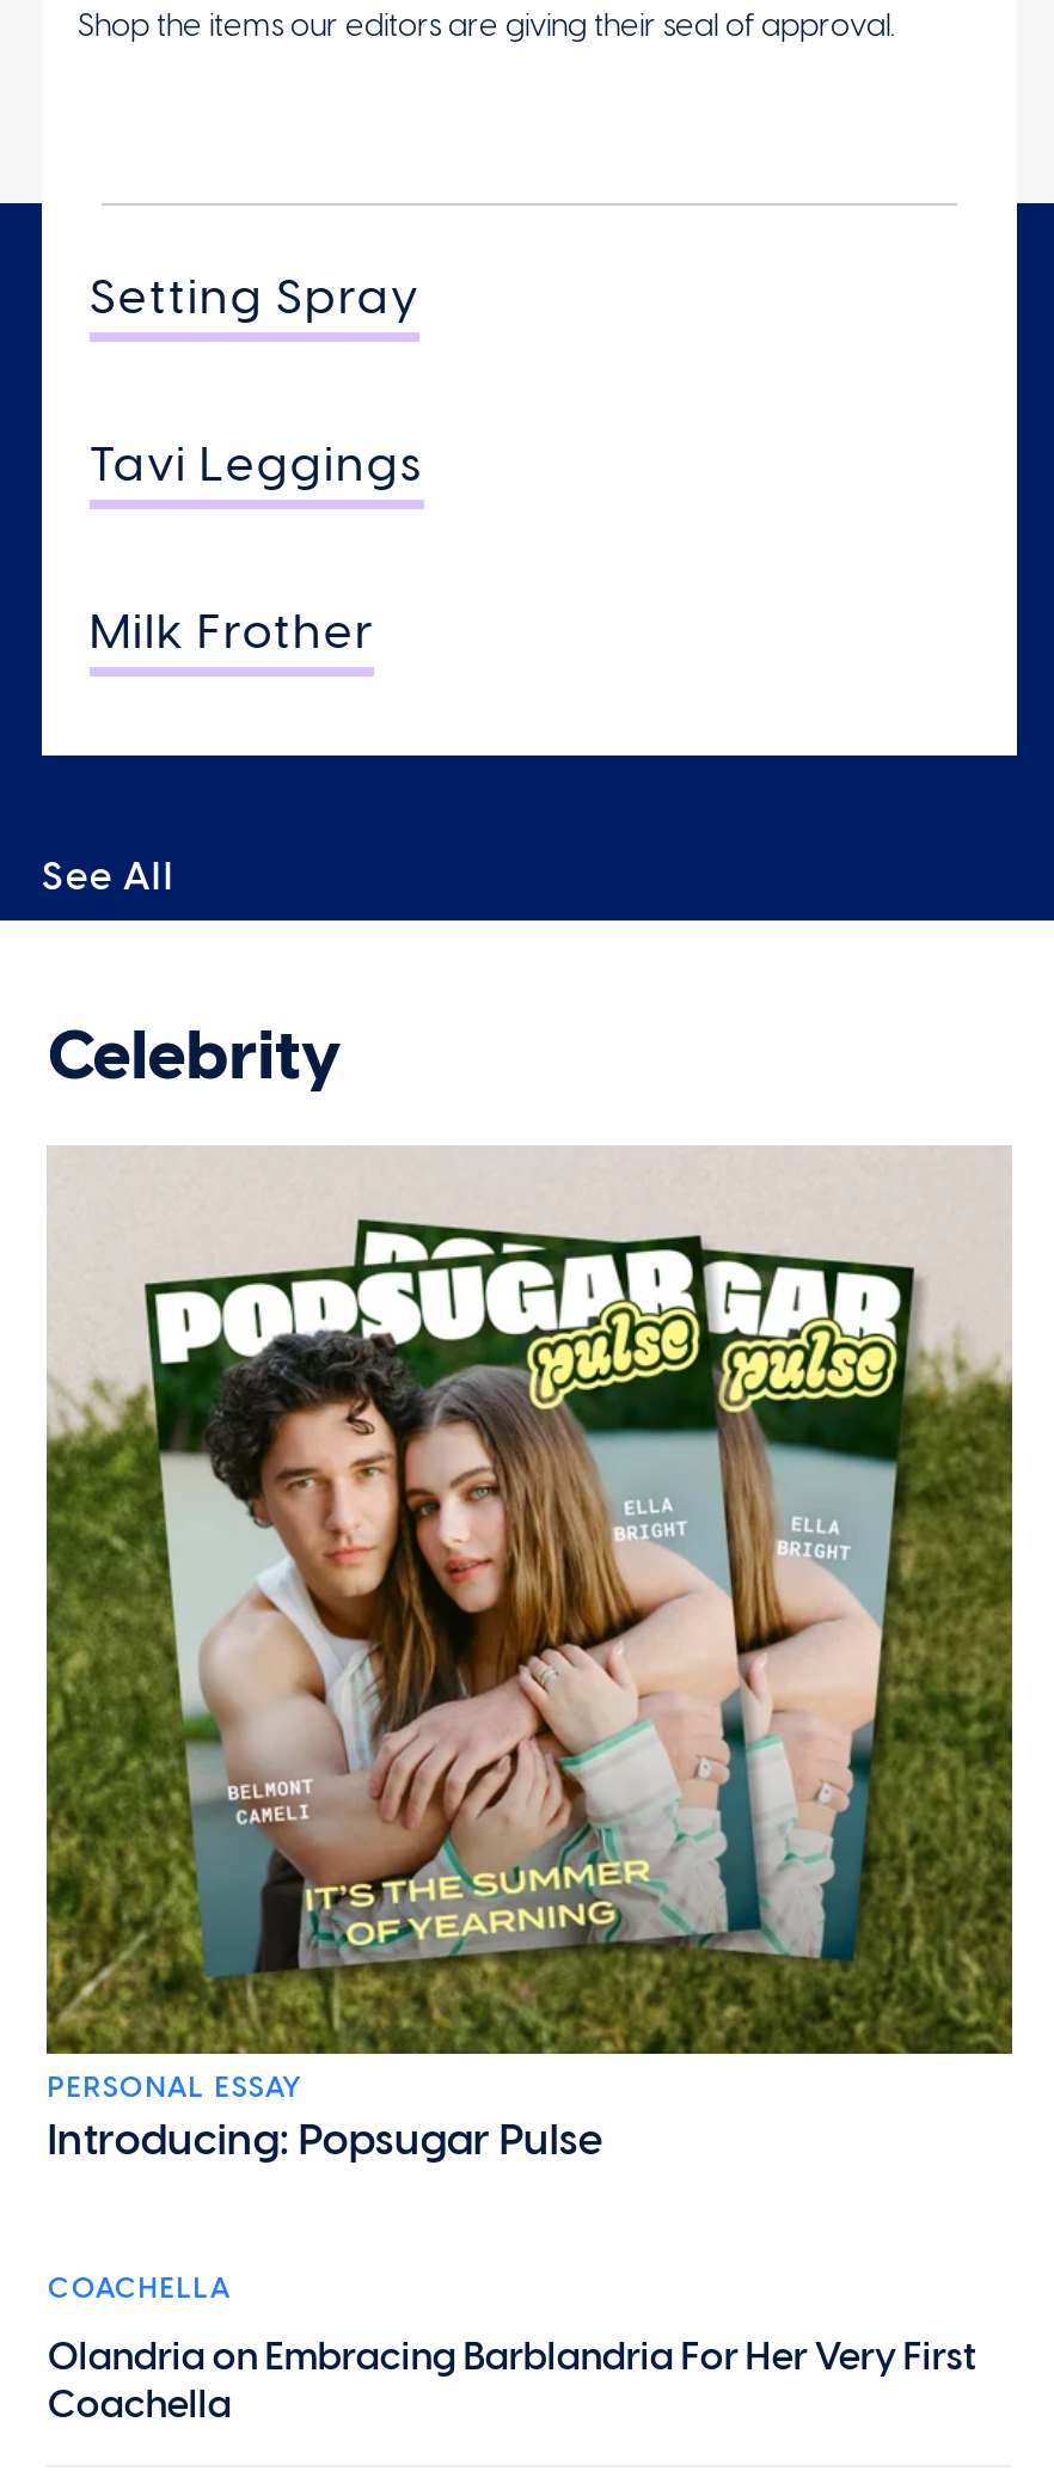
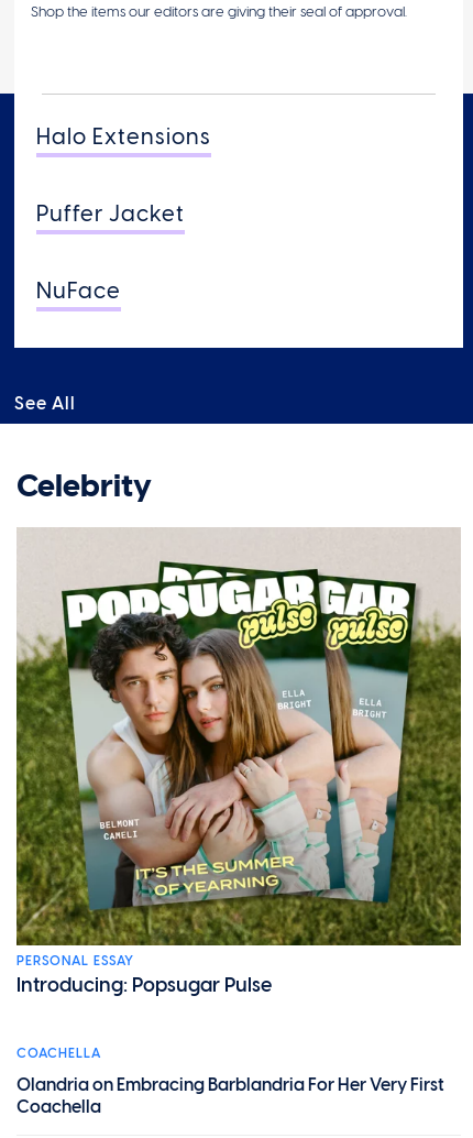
- Setting Spray
+ Halo Extensions

- Tavi Leggings
+ Puffer Jacket

- Milk Frother
+ NuFace
